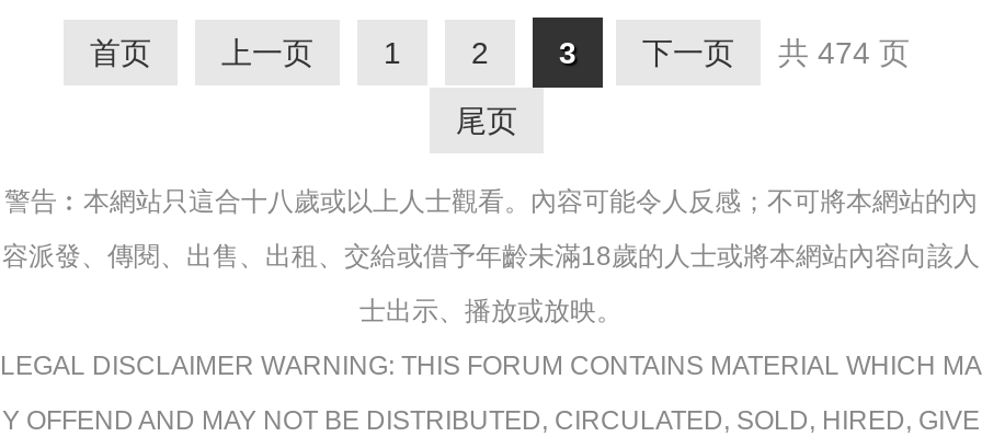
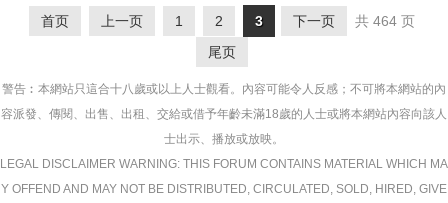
- 首页 上一页 1 2 3 下一页 共 474 页
+ 首页 上一页 1 2 3 下一页 共 464 页
